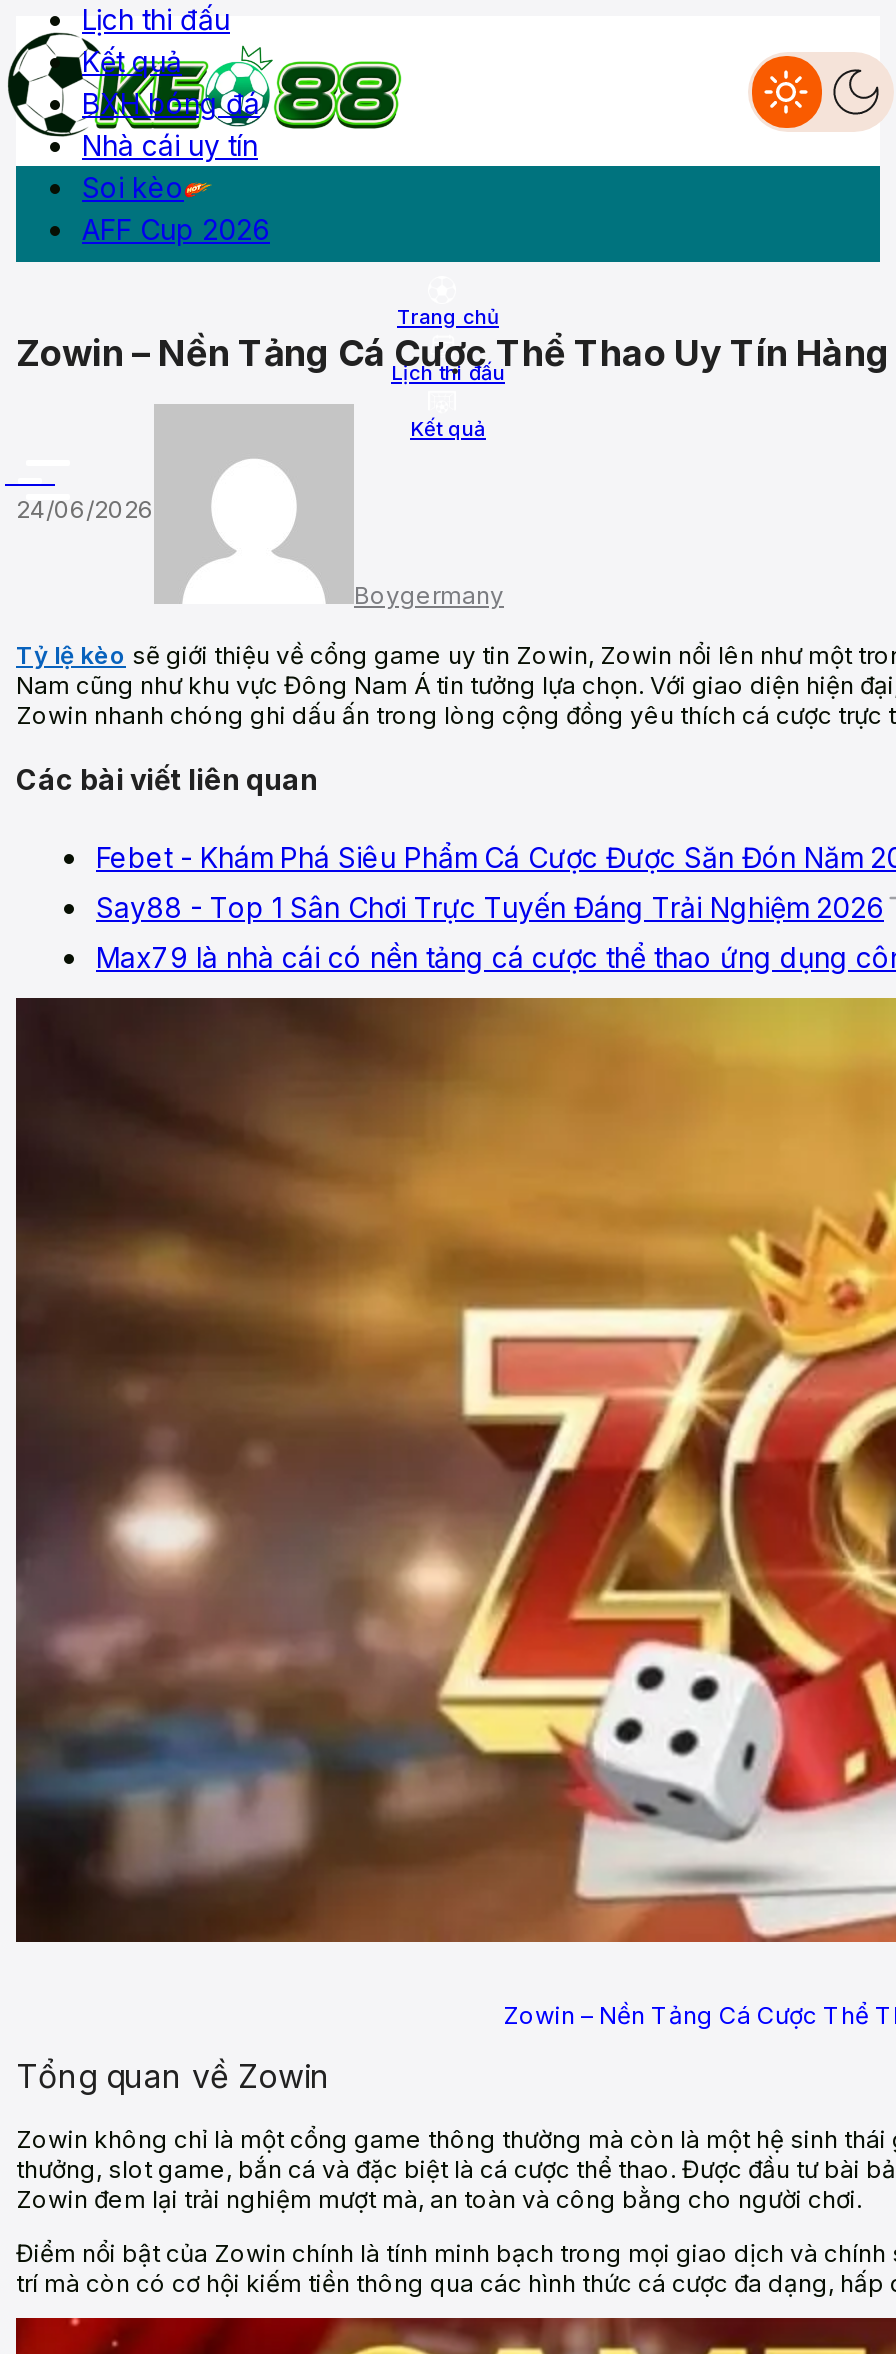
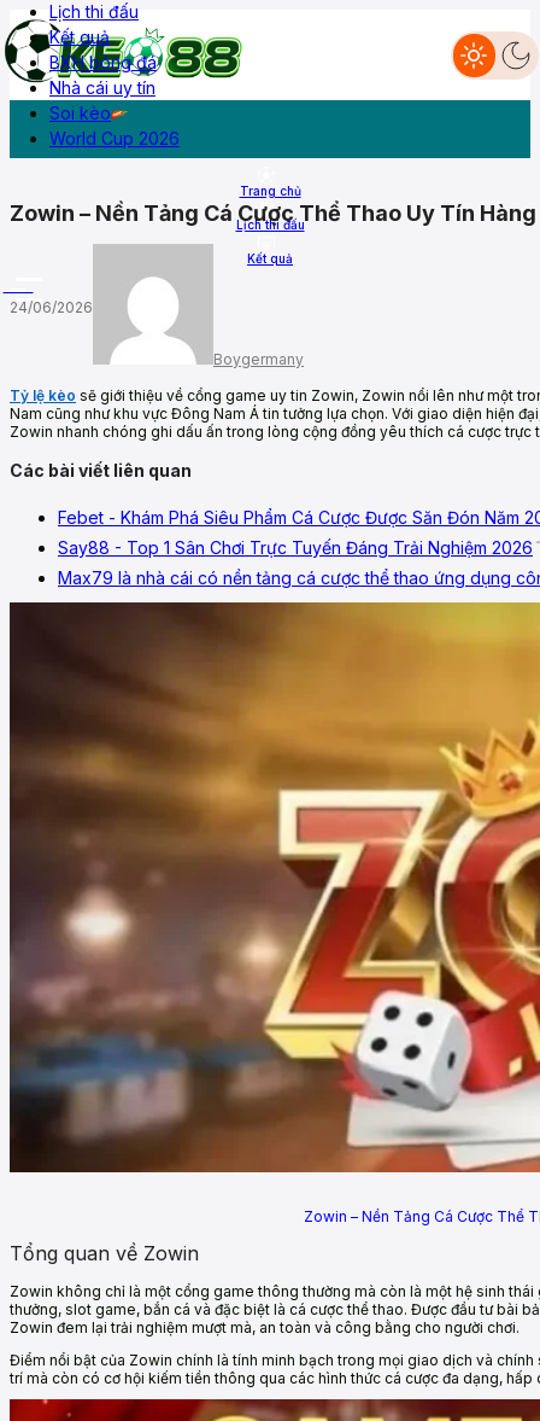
- AFF Cup 2026
+ World Cup 2026
